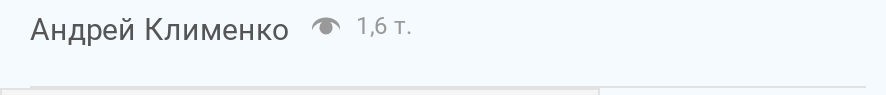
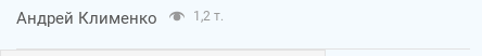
- 1,6 т.
+ 1,2 т.
